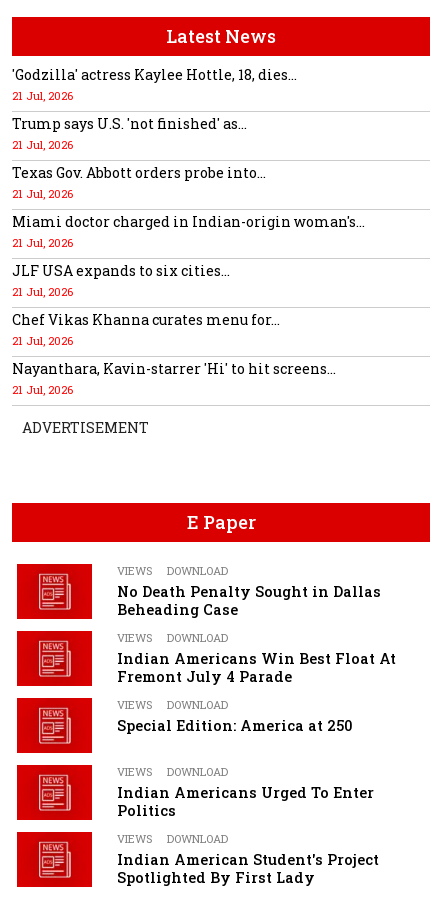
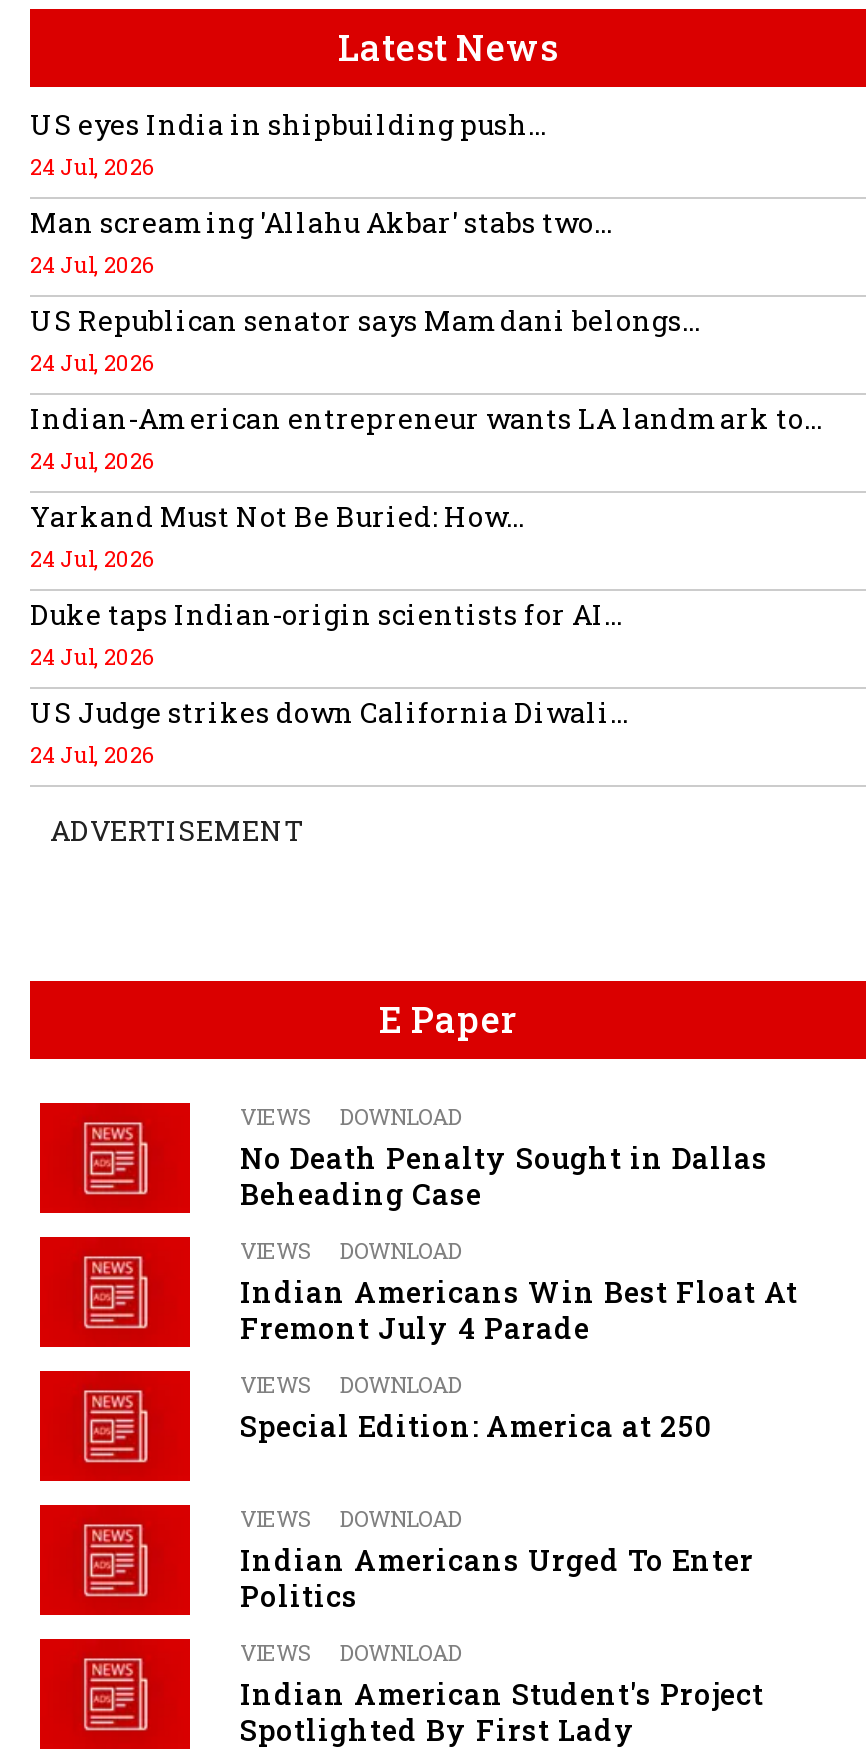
- 'Godzilla' actress Kaylee Hottle, 18, dies...
- 21 Jul, 2026
+ US eyes India in shipbuilding push...
+ 24 Jul, 2026

- Trump says U.S. 'not finished' as...
- 21 Jul, 2026
+ Man screaming 'Allahu Akbar' stabs two...
+ 24 Jul, 2026

- Texas Gov. Abbott orders probe into...
- 21 Jul, 2026
+ US Republican senator says Mamdani belongs...
+ 24 Jul, 2026

- Miami doctor charged in Indian-origin woman's...
- 21 Jul, 2026
+ Indian-American entrepreneur wants LA landmark to...
+ 24 Jul, 2026

- JLF USA expands to six cities...
- 21 Jul, 2026
+ Yarkand Must Not Be Buried: How...
+ 24 Jul, 2026

- Chef Vikas Khanna curates menu for...
- 21 Jul, 2026
+ Duke taps Indian-origin scientists for AI...
+ 24 Jul, 2026

- Nayanthara, Kavin-starrer 'Hi' to hit screens...
- 21 Jul, 2026
+ US Judge strikes down California Diwali...
+ 24 Jul, 2026
